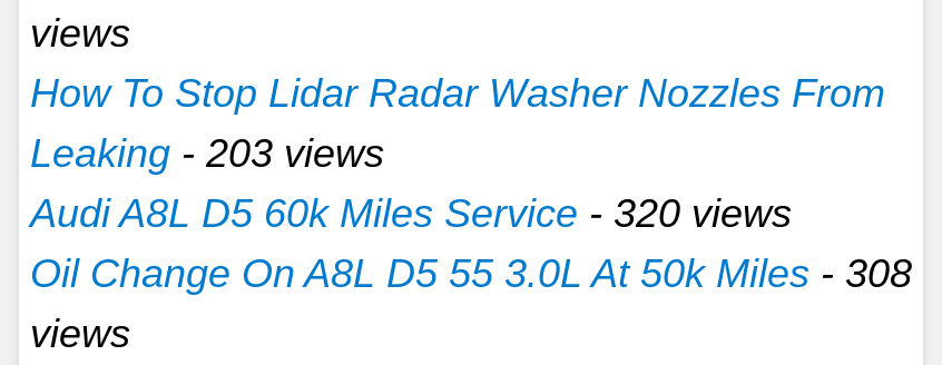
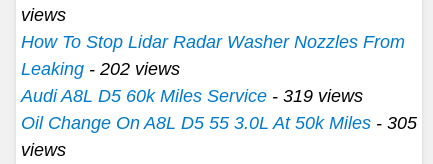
- Leaking - 203 views
+ Leaking - 202 views

- Audi A8L D5 60k Miles Service - 320 views
+ Audi A8L D5 60k Miles Service - 319 views

- Oil Change On A8L D5 55 3.0L At 50k Miles - 308
+ Oil Change On A8L D5 55 3.0L At 50k Miles - 305
